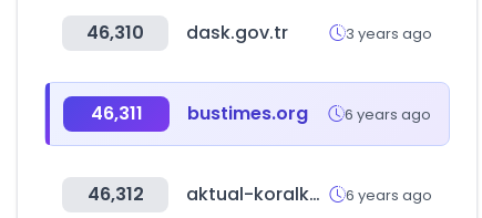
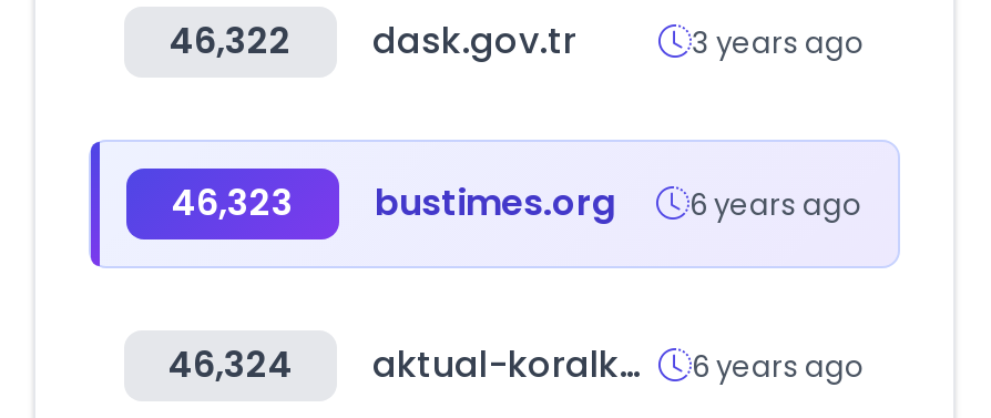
- 46,310 dask.gov.tr
+ 46,322 dask.gov.tr

- 46,311 bustimes.org 6 years ago
+ 46,323 bustimes.org 6 years ago

- 46,312
+ 46,324
